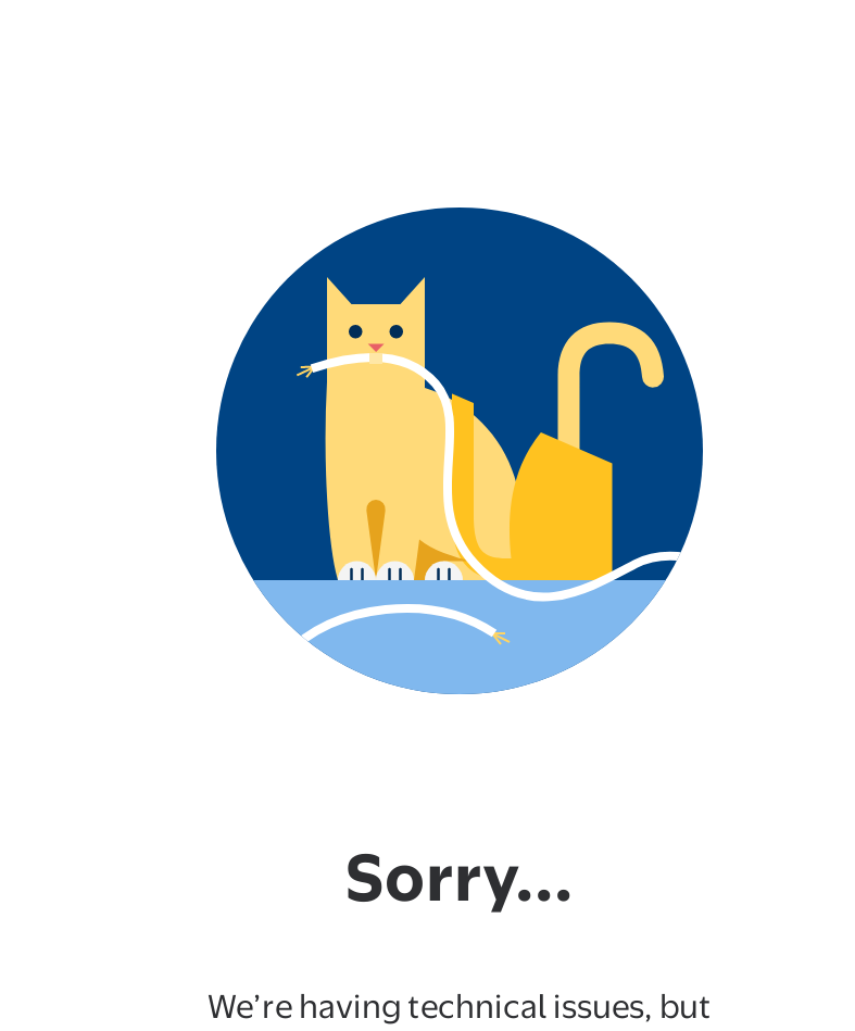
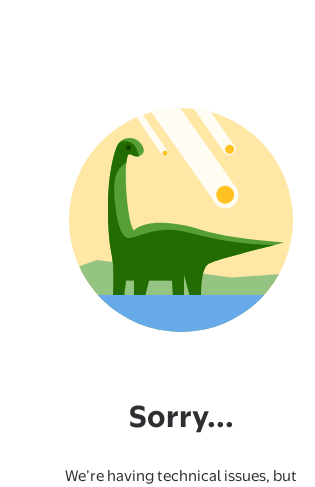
- [image]
+ [image]
